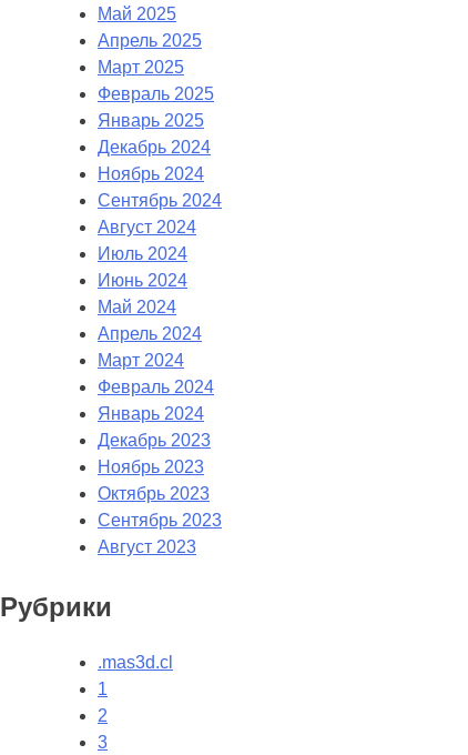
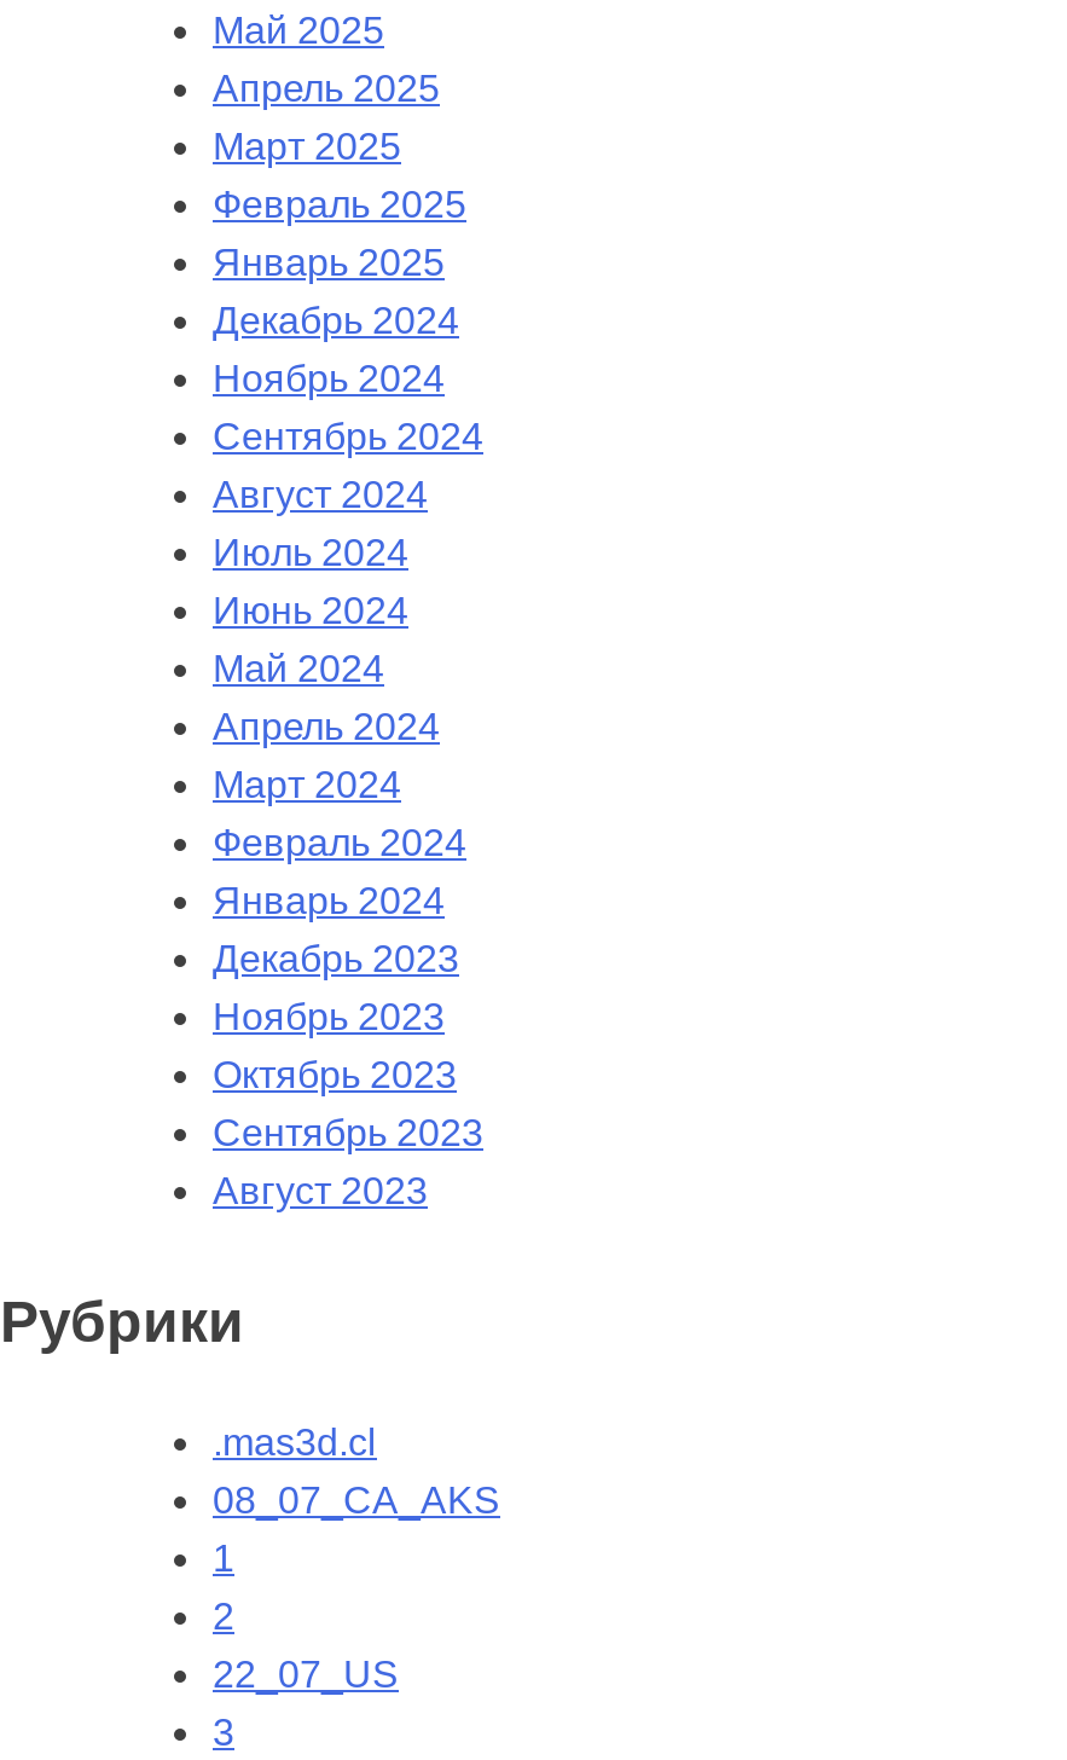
+ 08_07_CA_AKS

+ 22_07_US
